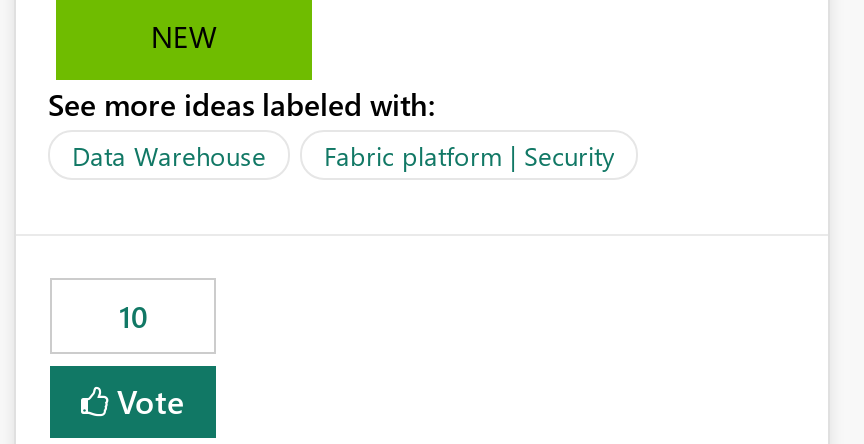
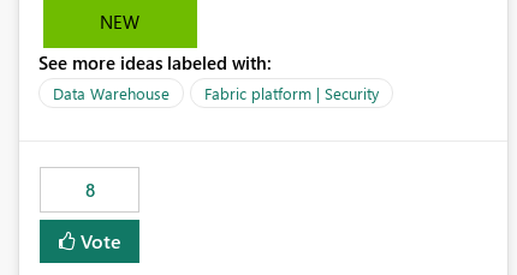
- 10
+ 8
